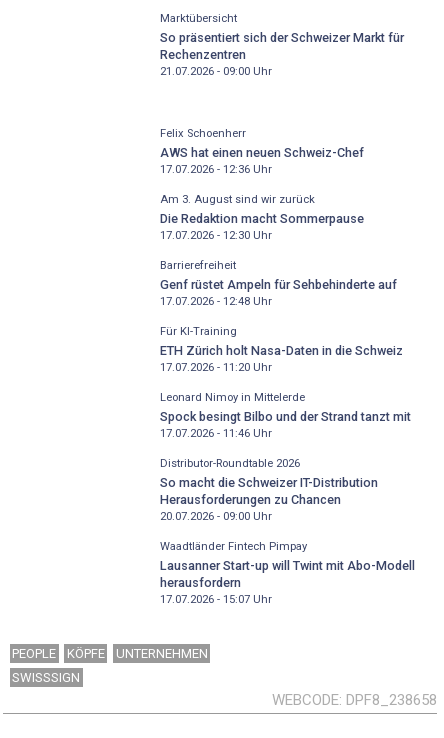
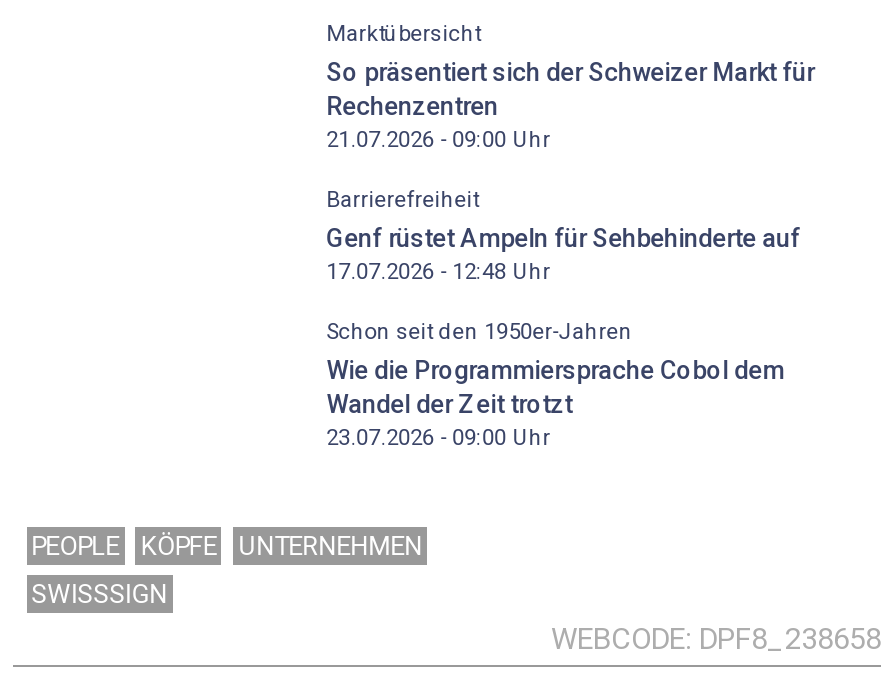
- Felix Schoenherr
- AWS hat einen neuen Schweiz-Chef
- 17.07.2026 - 12:36 Uhr
- Am 3. August sind wir zurück
- Die Redaktion macht Sommerpause
- 17.07.2026 - 12:30 Uhr

- Für KI-Training
- ETH Zürich holt Nasa-Daten in die Schweiz
- 17.07.2026 - 11:20 Uhr
- Leonard Nimoy in Mittelerde
- Spock besingt Bilbo und der Strand tanzt mit
- 17.07.2026 - 11:46 Uhr
- Distributor-Roundtable 2026
- So macht die Schweizer IT-Distribution
- Herausforderungen zu Chancen
- 20.07.2026 - 09:00 Uhr
- Waadtländer Fintech Pimpay
- Lausanner Start-up will Twint mit Abo-Modell
- herausfordern
- 17.07.2026 - 15:07 Uhr
+ Schon seit den 1950er-Jahren
+ Wie die Programmiersprache Cobol dem
+ Wandel der Zeit trotzt
+ 23.07.2026 - 09:00 Uhr
